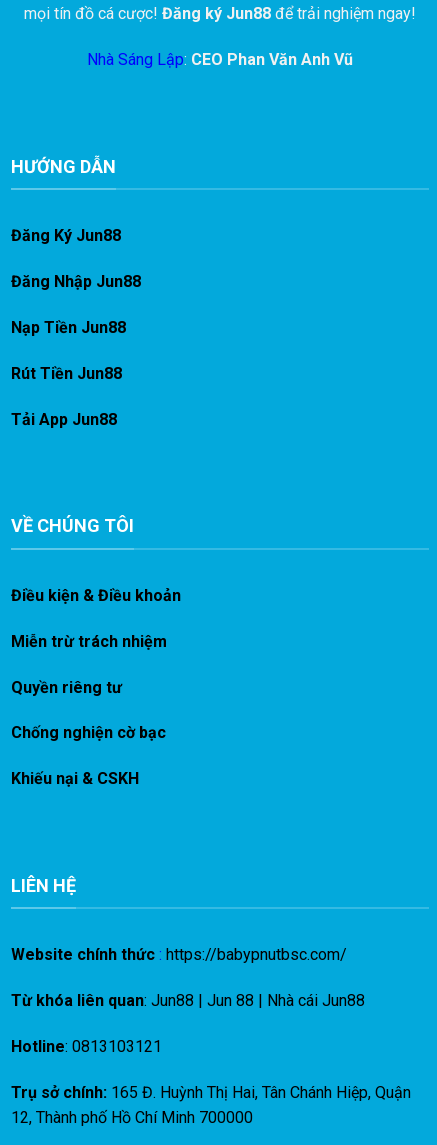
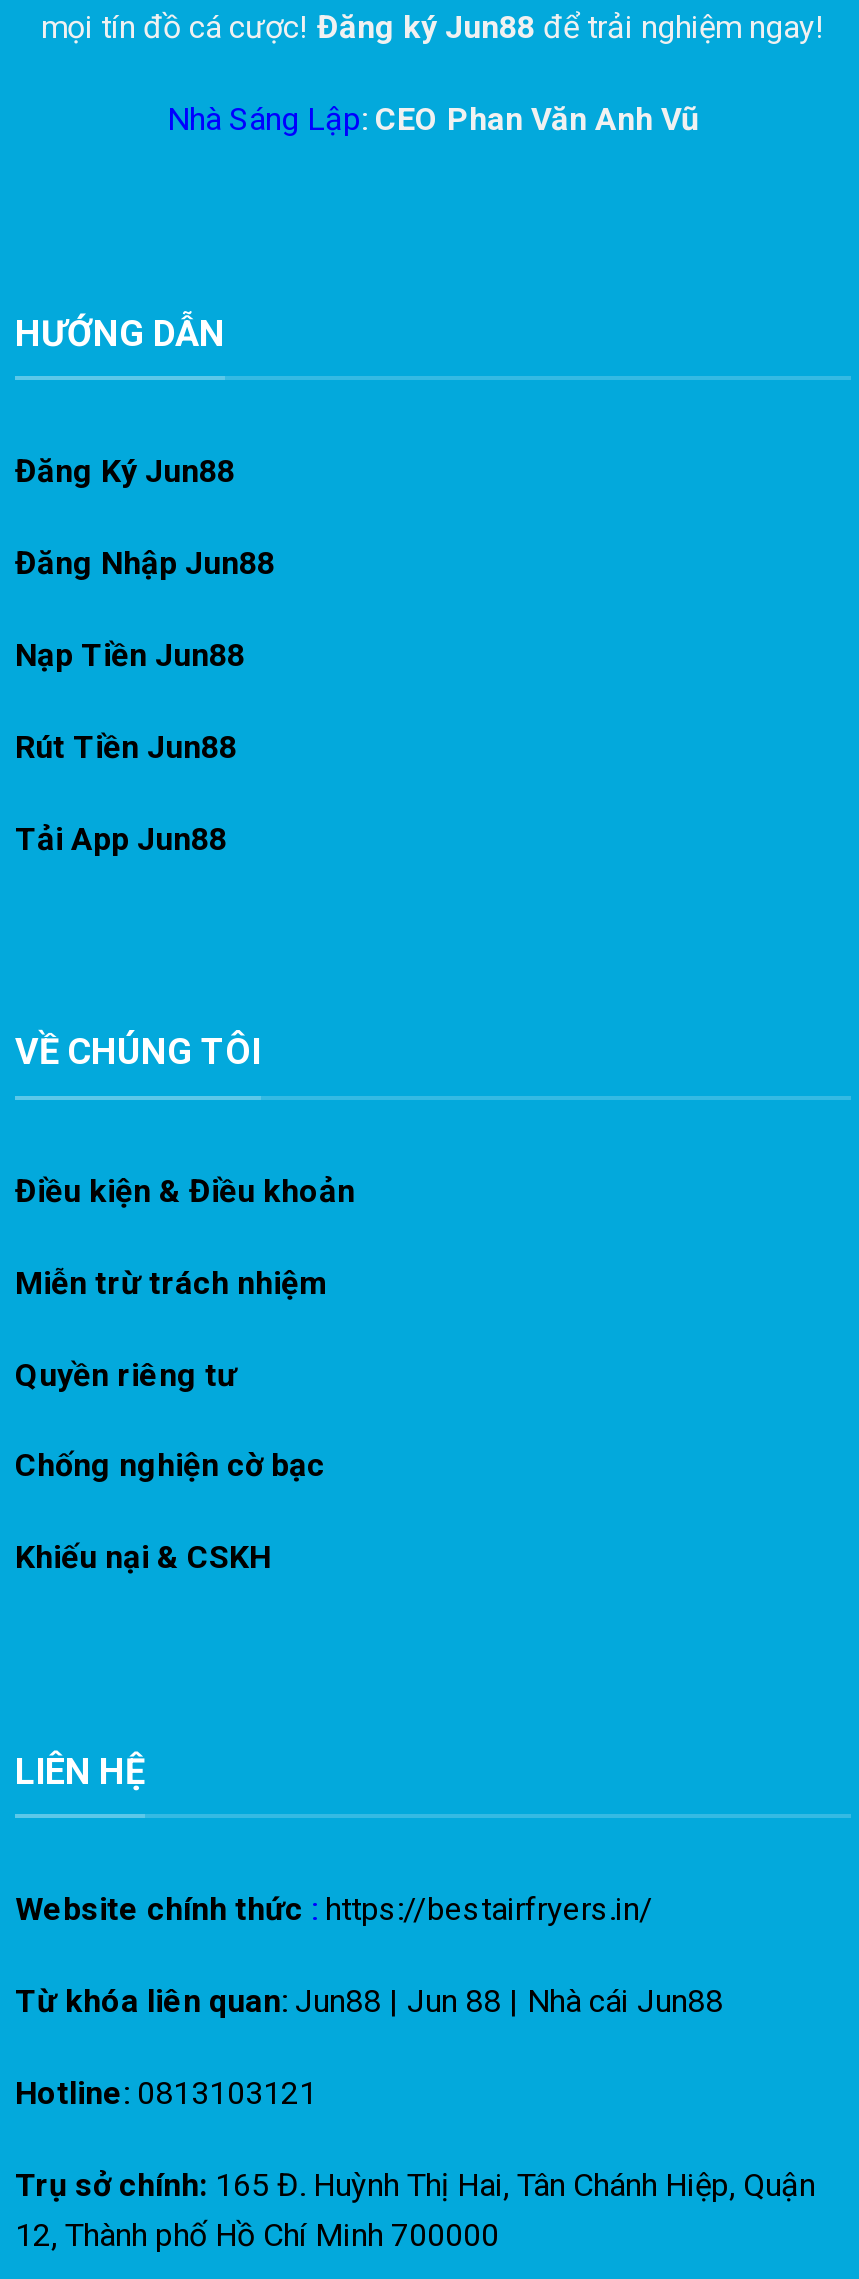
- Website chính thức: https://babypnutbsc.com/
+ Website chính thức: https://bestairfryers.in/
